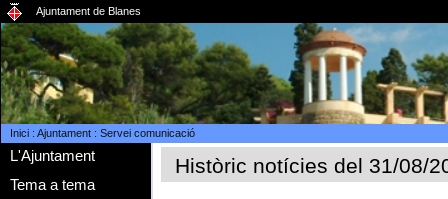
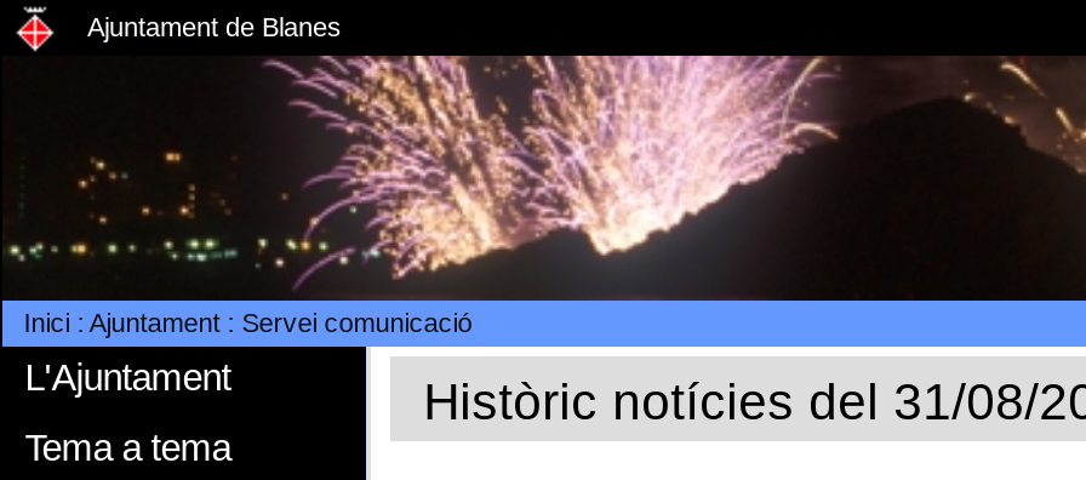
- [image]
+ [image]
